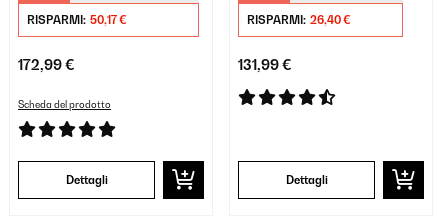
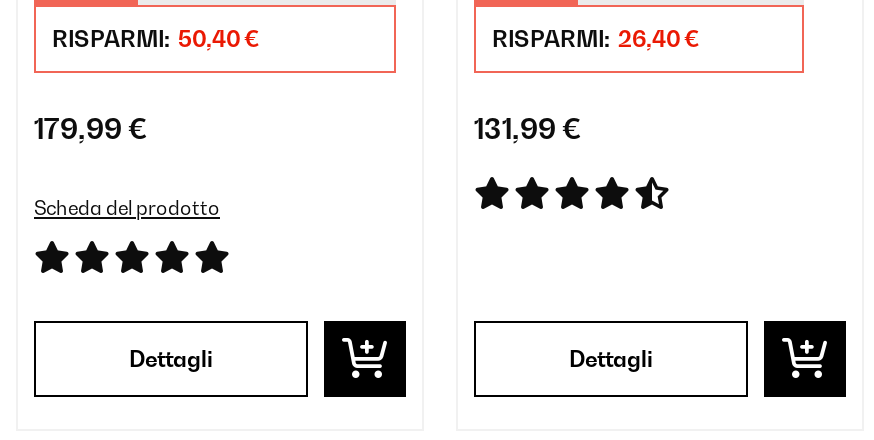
- RISPARMI: 50,17 €
+ RISPARMI: 50,40 €

- 172,99 €
+ 179,99 €
